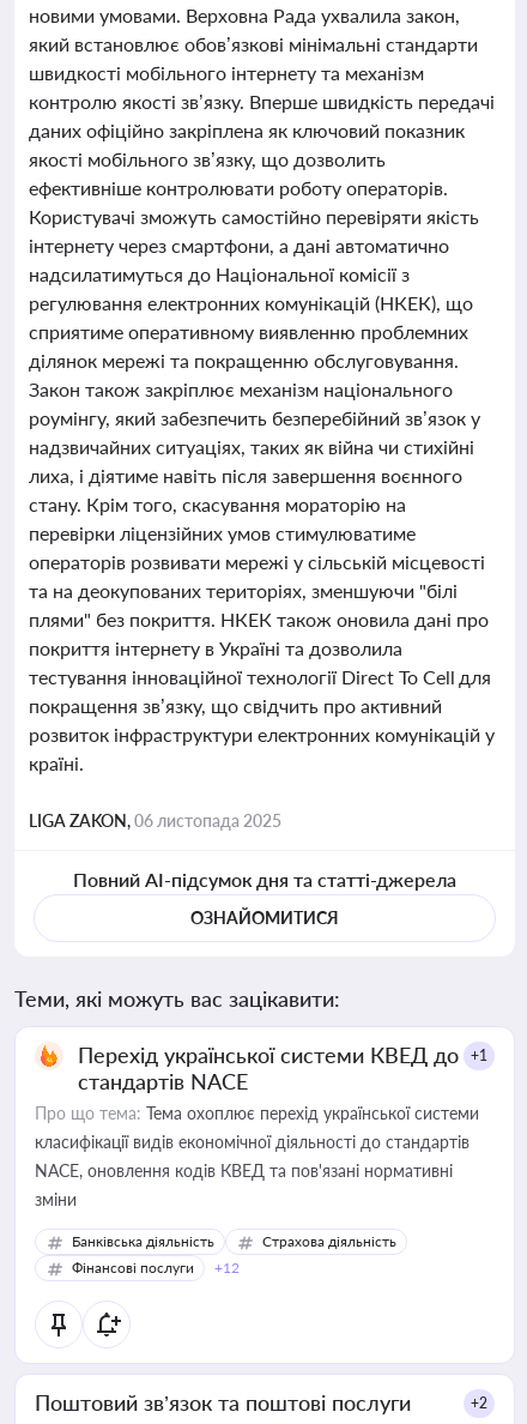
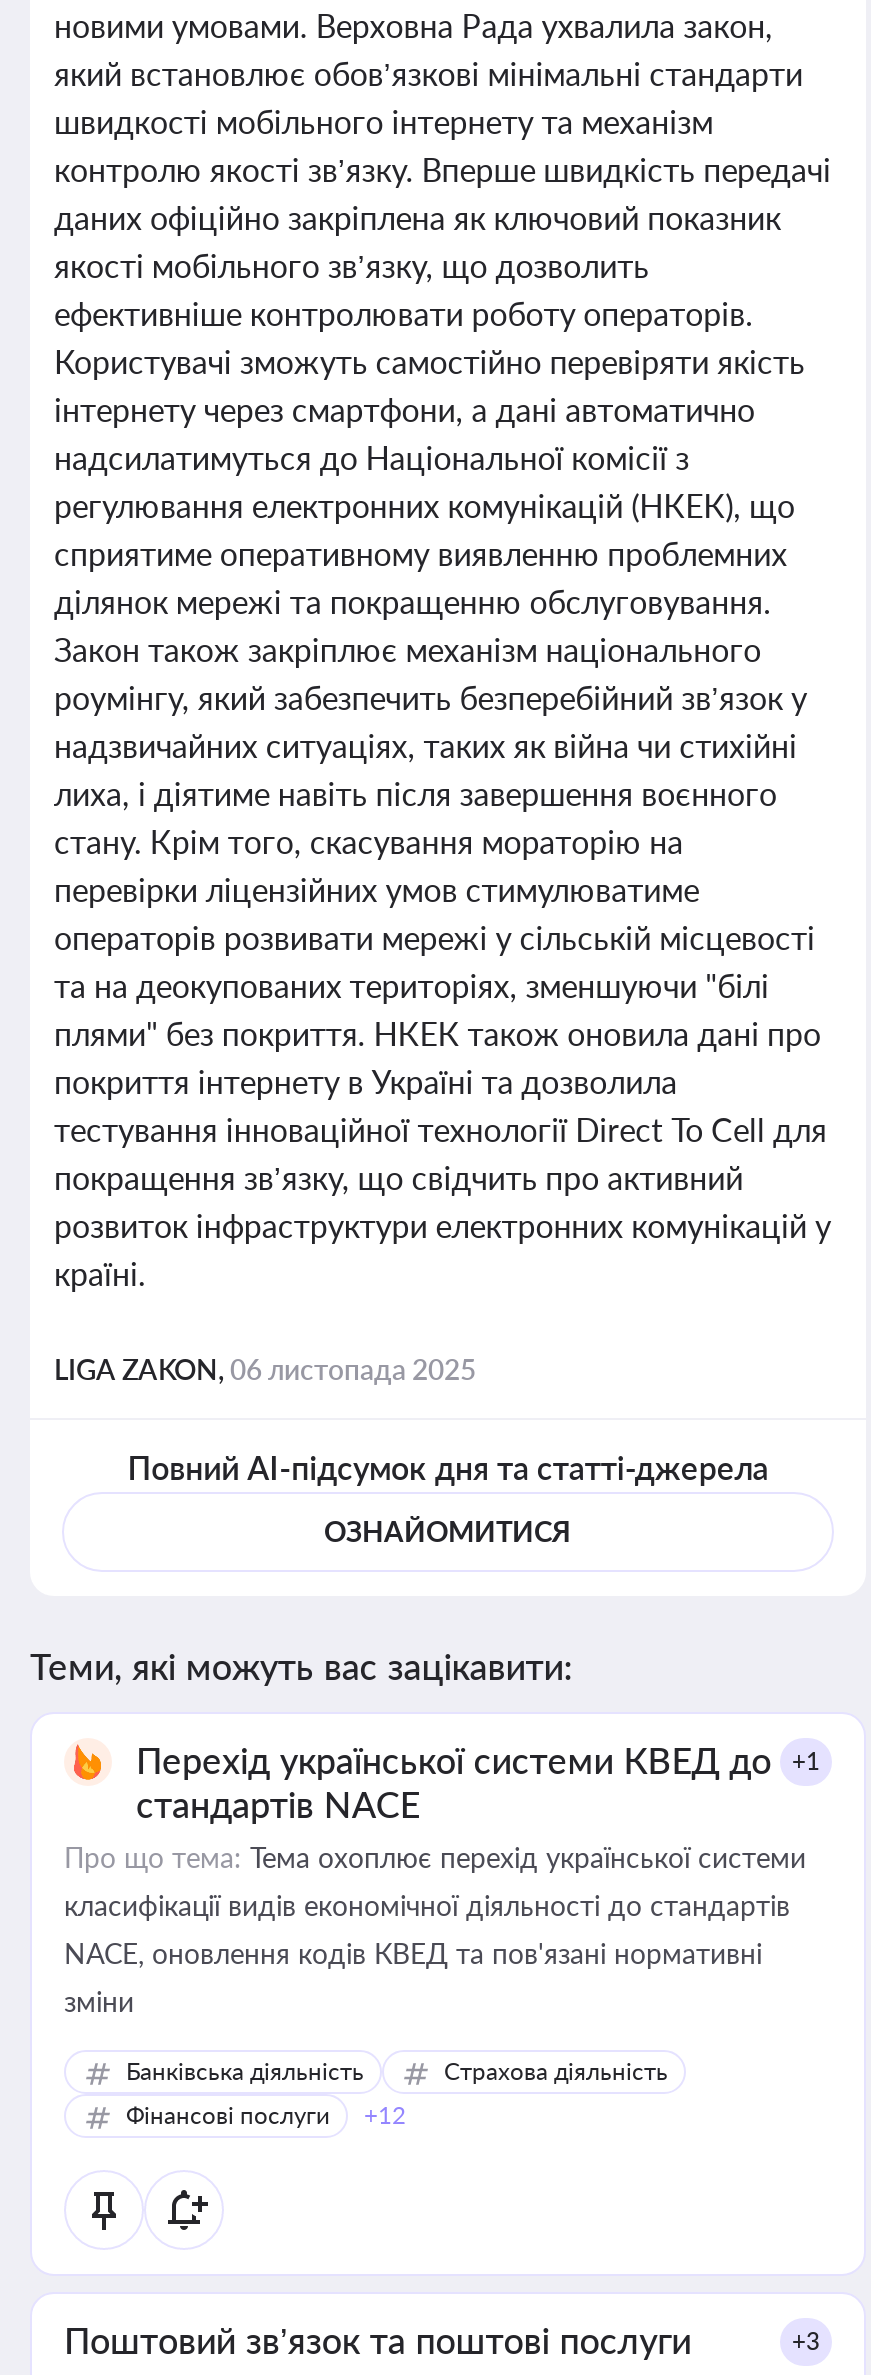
- +2
+ +3
